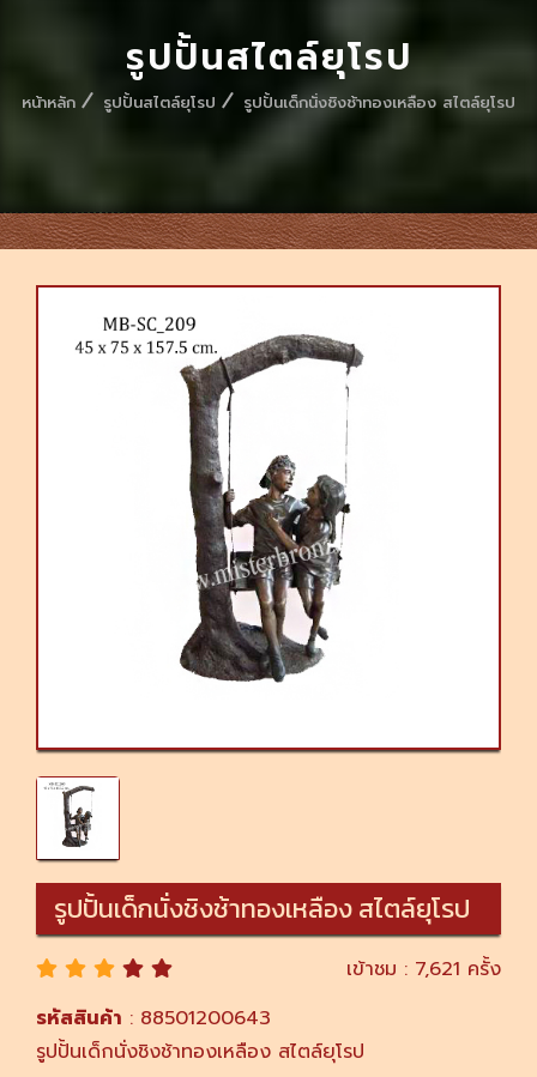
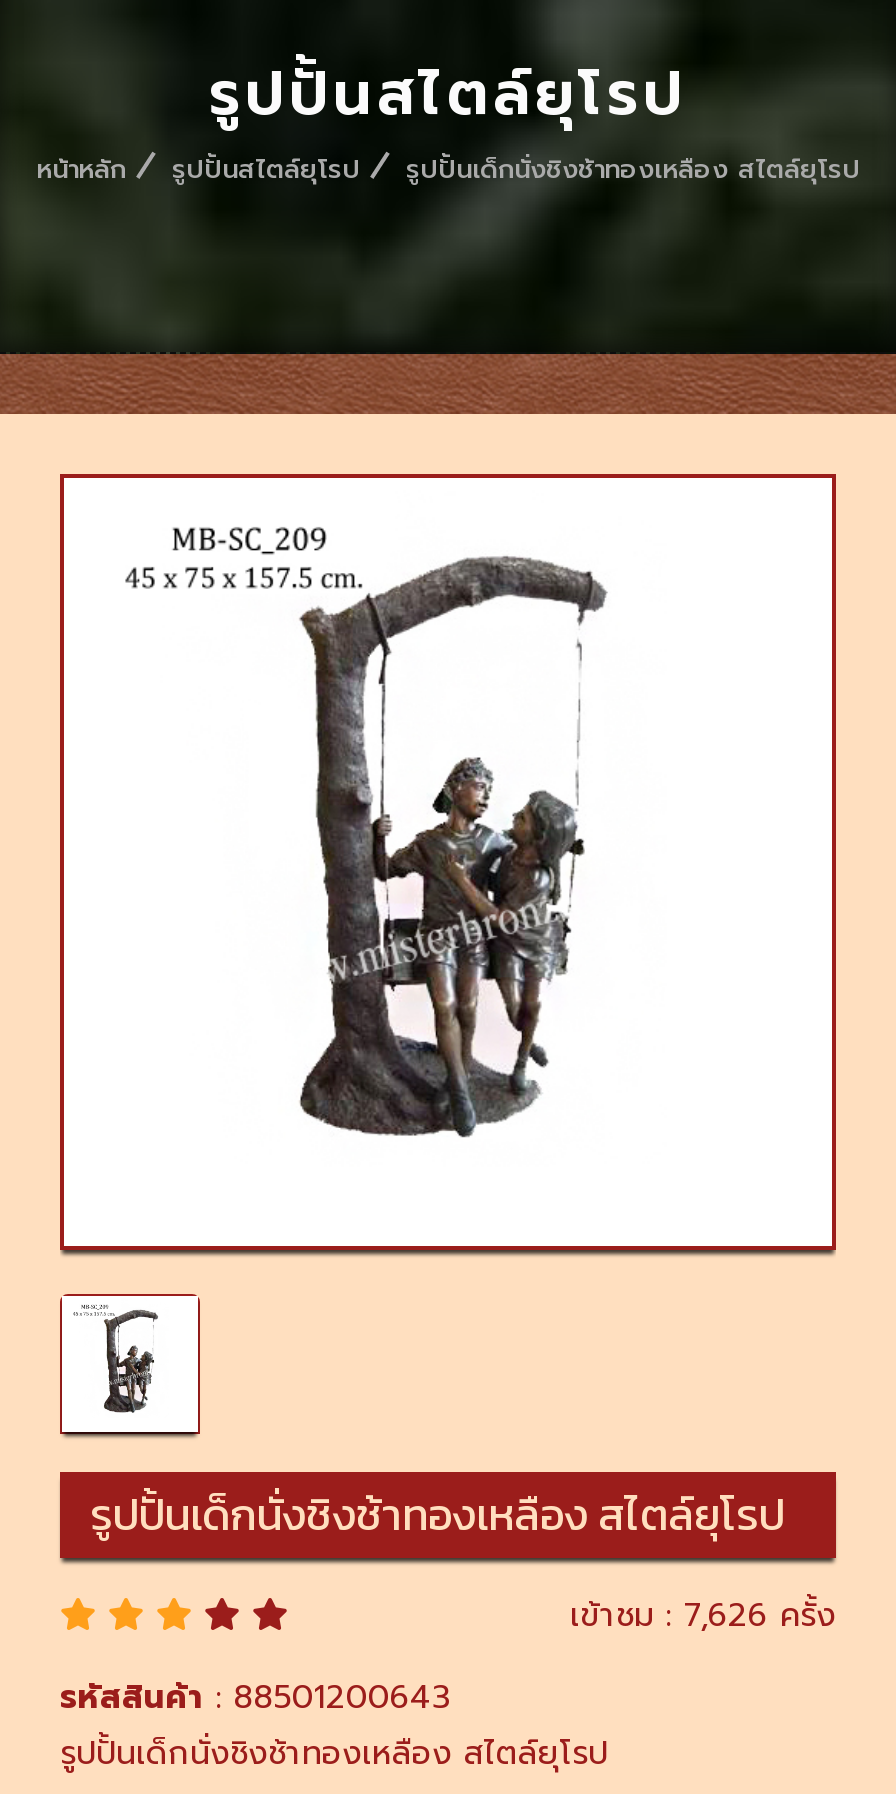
- เข้าชม : 7,621 ครั้ง
+ เข้าชม : 7,626 ครั้ง
